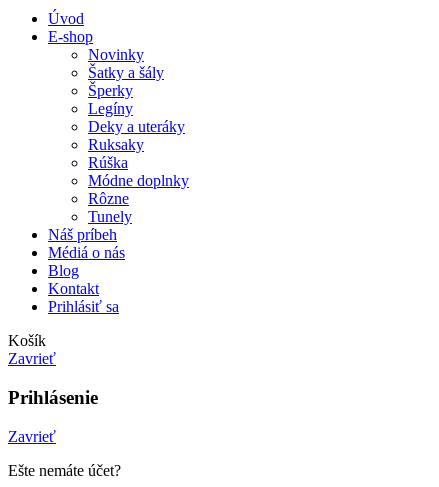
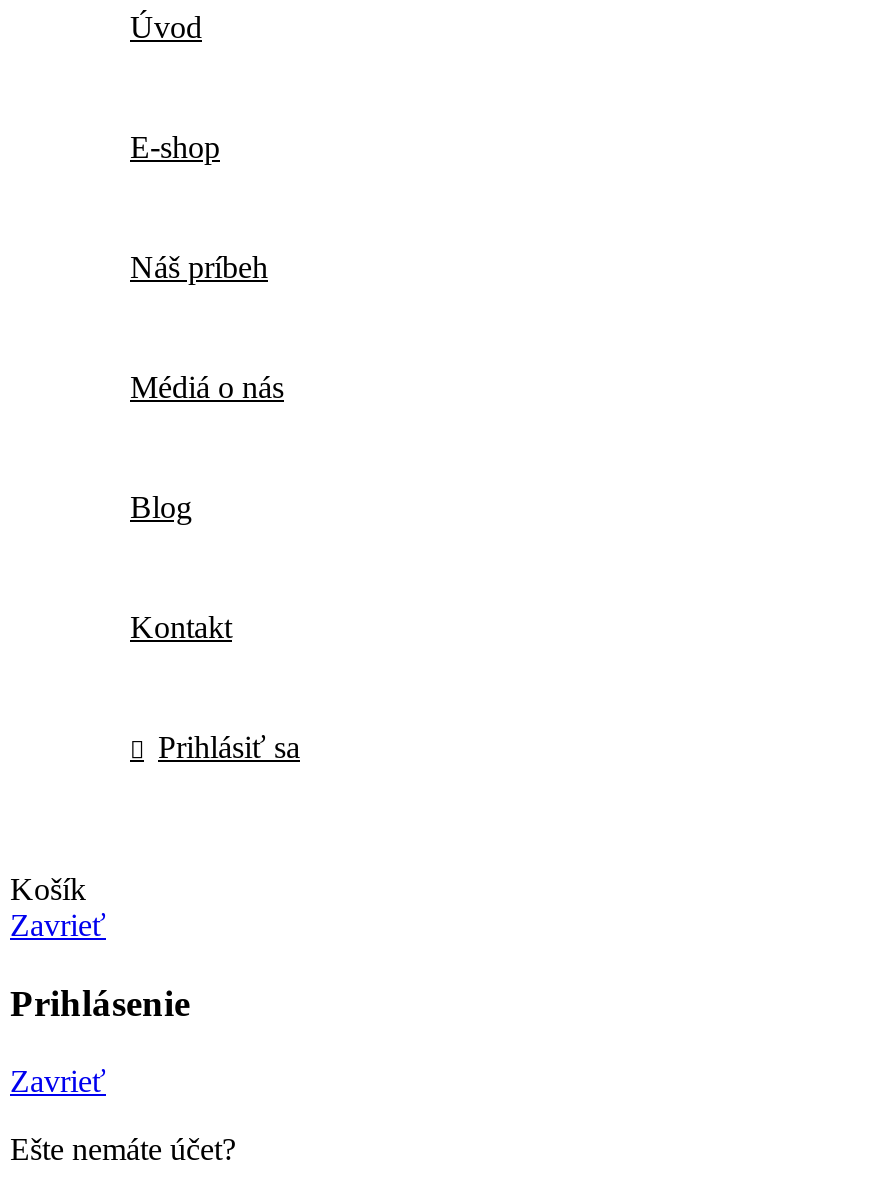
- Novinky
- Šatky a šály
- Šperky
- Legíny
- Deky a uteráky
- Ruksaky
- Rúška
- Módne doplnky
- Rôzne
- Tunely

moved up: Náš príbeh

moved up: Médiá o nás
